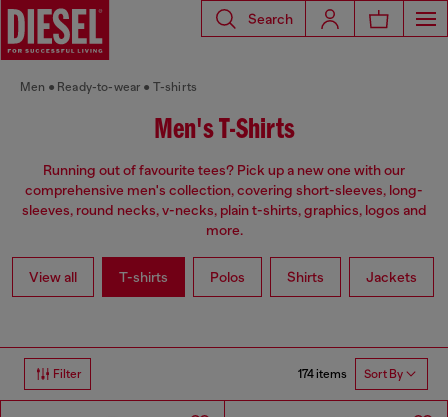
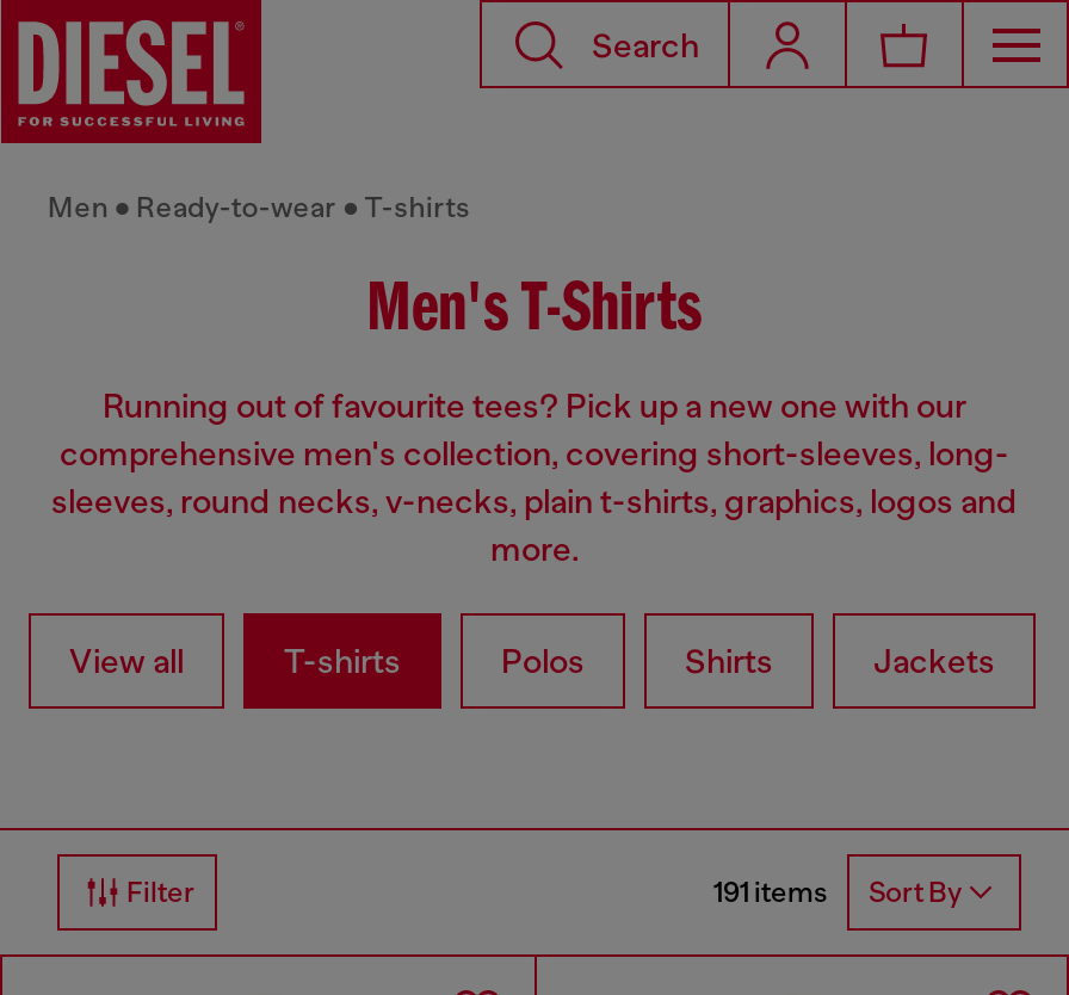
- 174 items Sort By
+ 191 items Sort By
